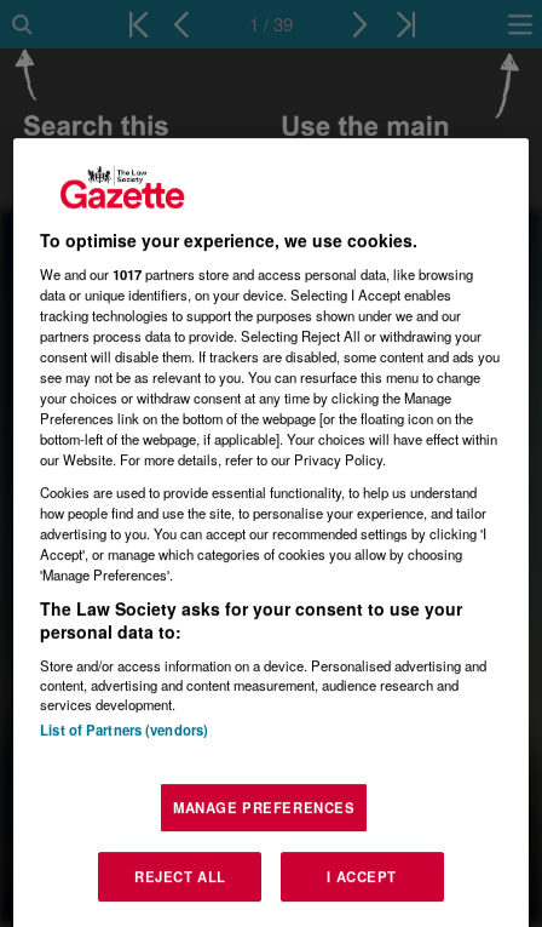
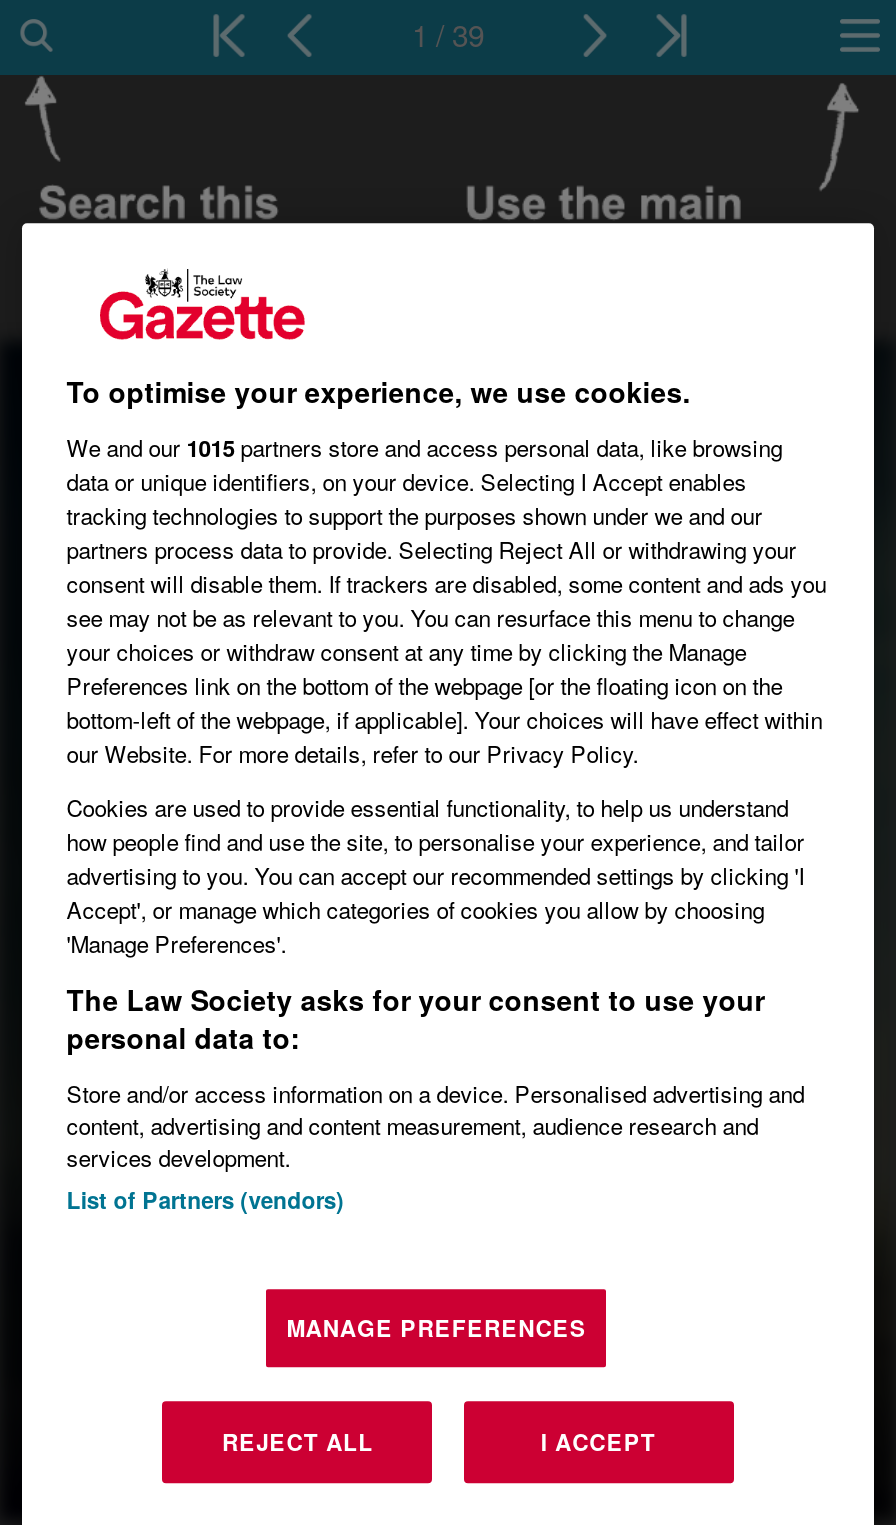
- We and our 1017 partners store and access personal data, like browsing
+ We and our 1015 partners store and access personal data, like browsing
